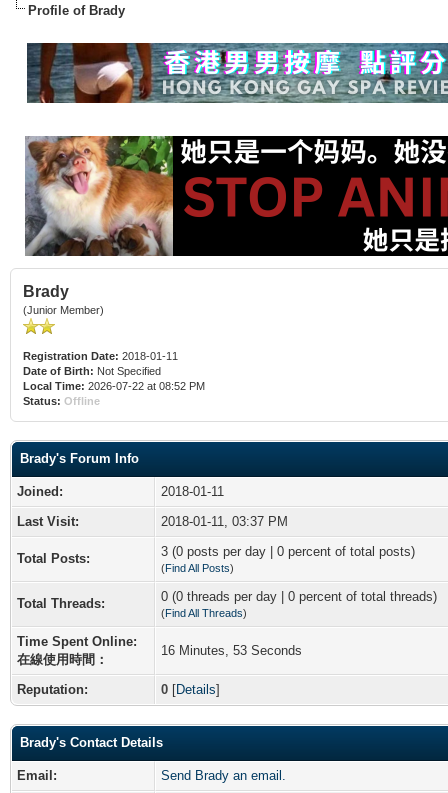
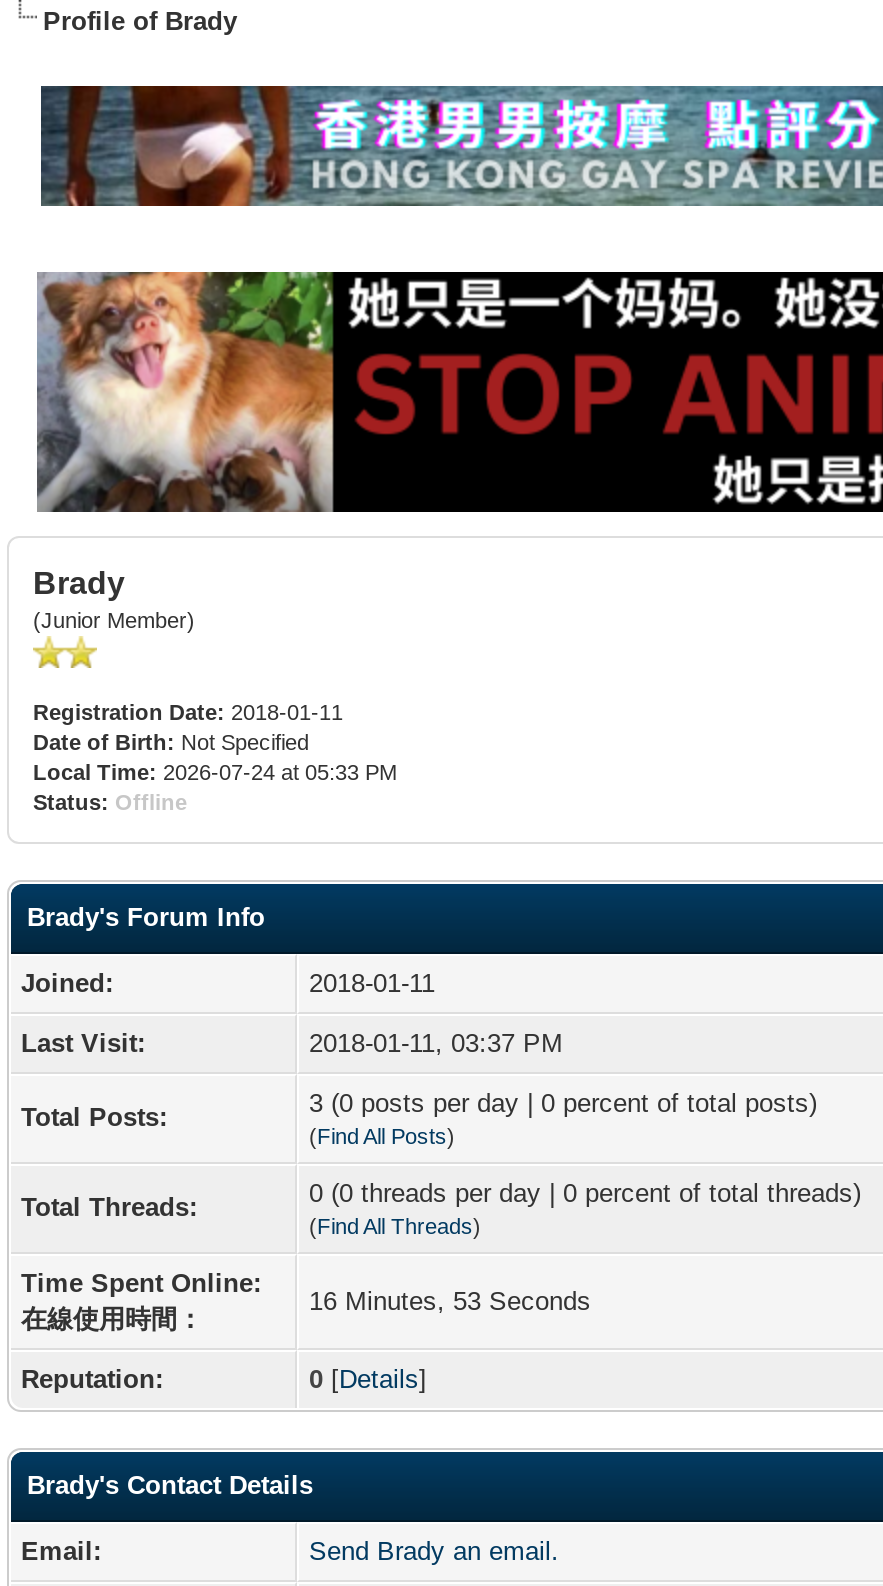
- Local Time: 2026-07-22 at 08:52 PM
+ Local Time: 2026-07-24 at 05:33 PM
